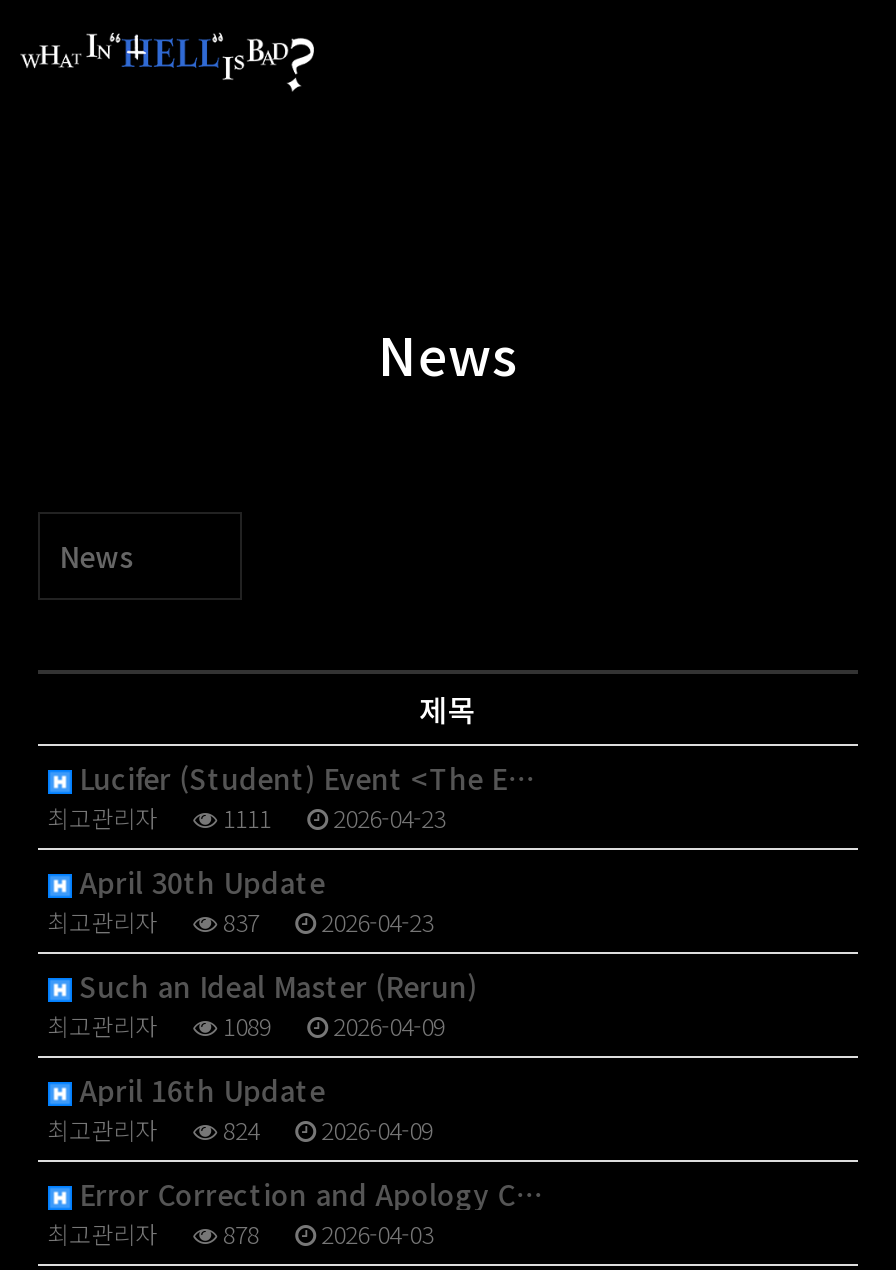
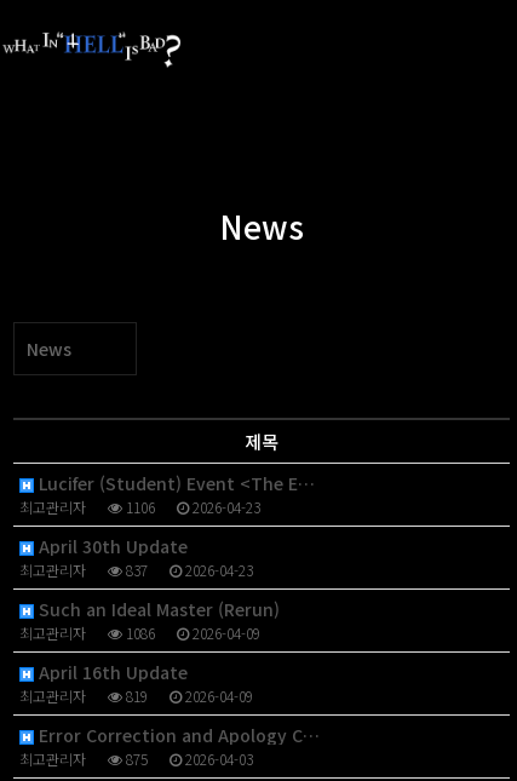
- 최고관리자 1111 2026-04-23
+ 최고관리자 1106 2026-04-23

- 최고관리자 1089 2026-04-09
+ 최고관리자 1086 2026-04-09

- 최고관리자 824 2026-04-09
+ 최고관리자 819 2026-04-09

- 최고관리자 878 2026-04-03
+ 최고관리자 875 2026-04-03
